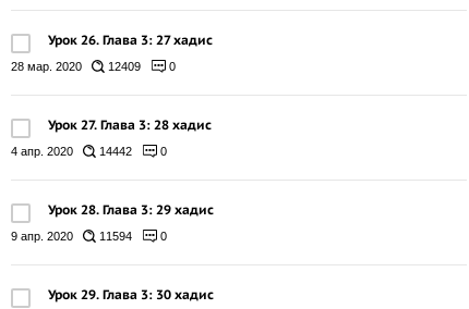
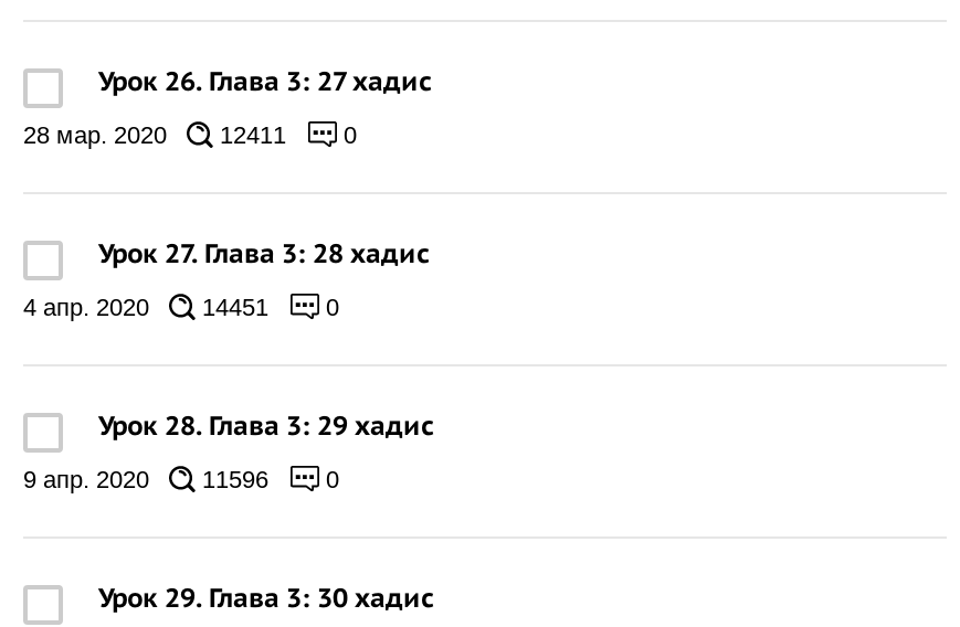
- 12409
+ 12411

- 14442
+ 14451

- 11594
+ 11596
